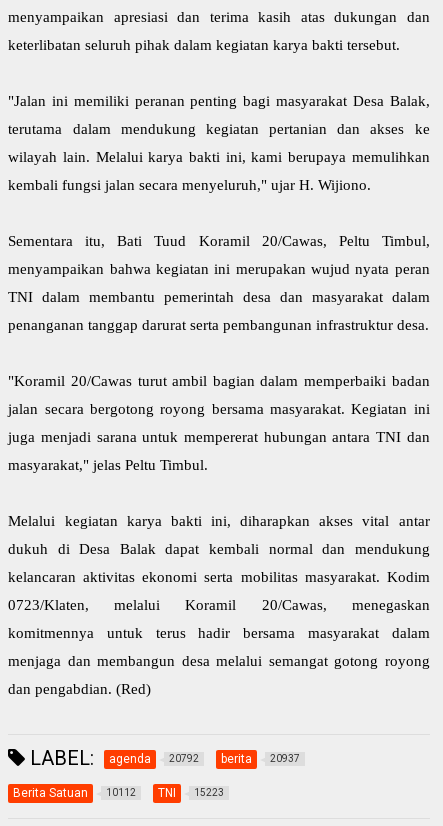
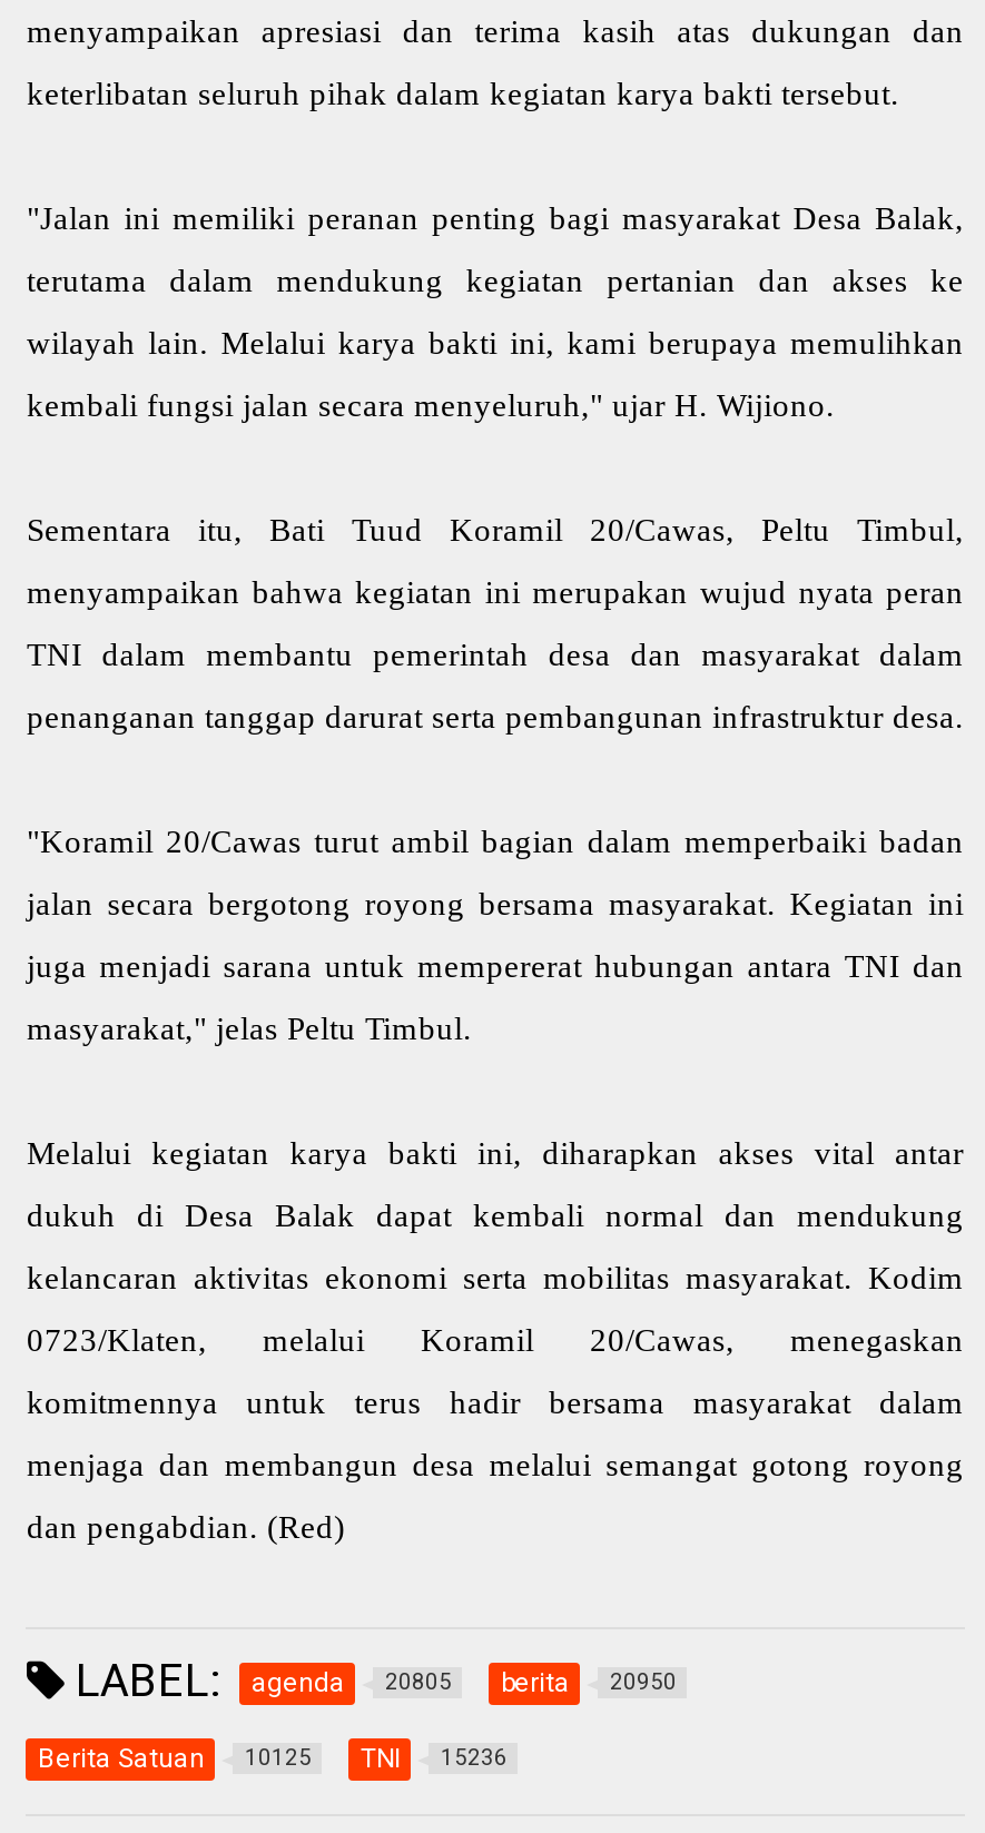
- 20792
+ 20805

- 20937
+ 20950

- 10112
+ 10125

- 15223
+ 15236
